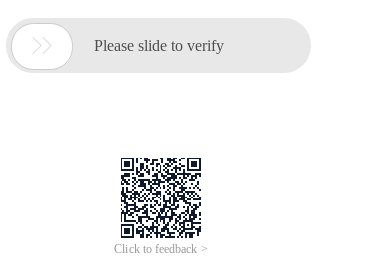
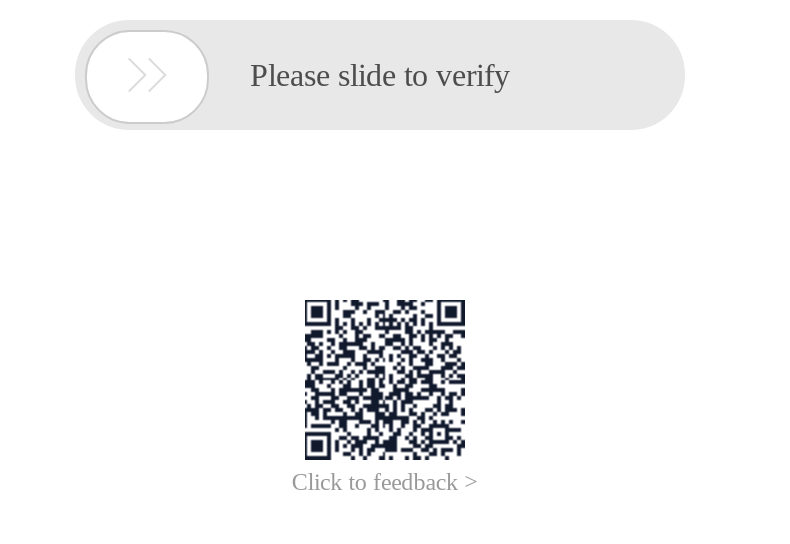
- [image]
+ [image]
